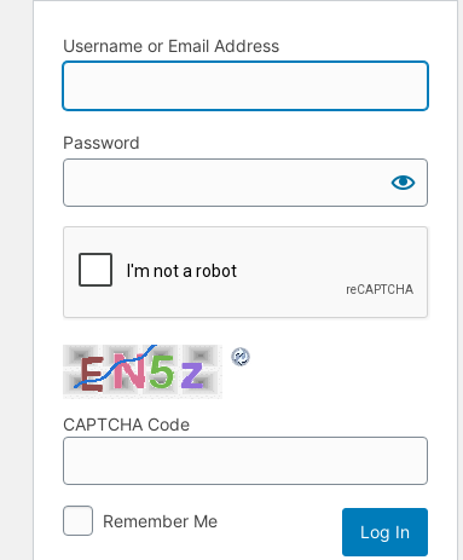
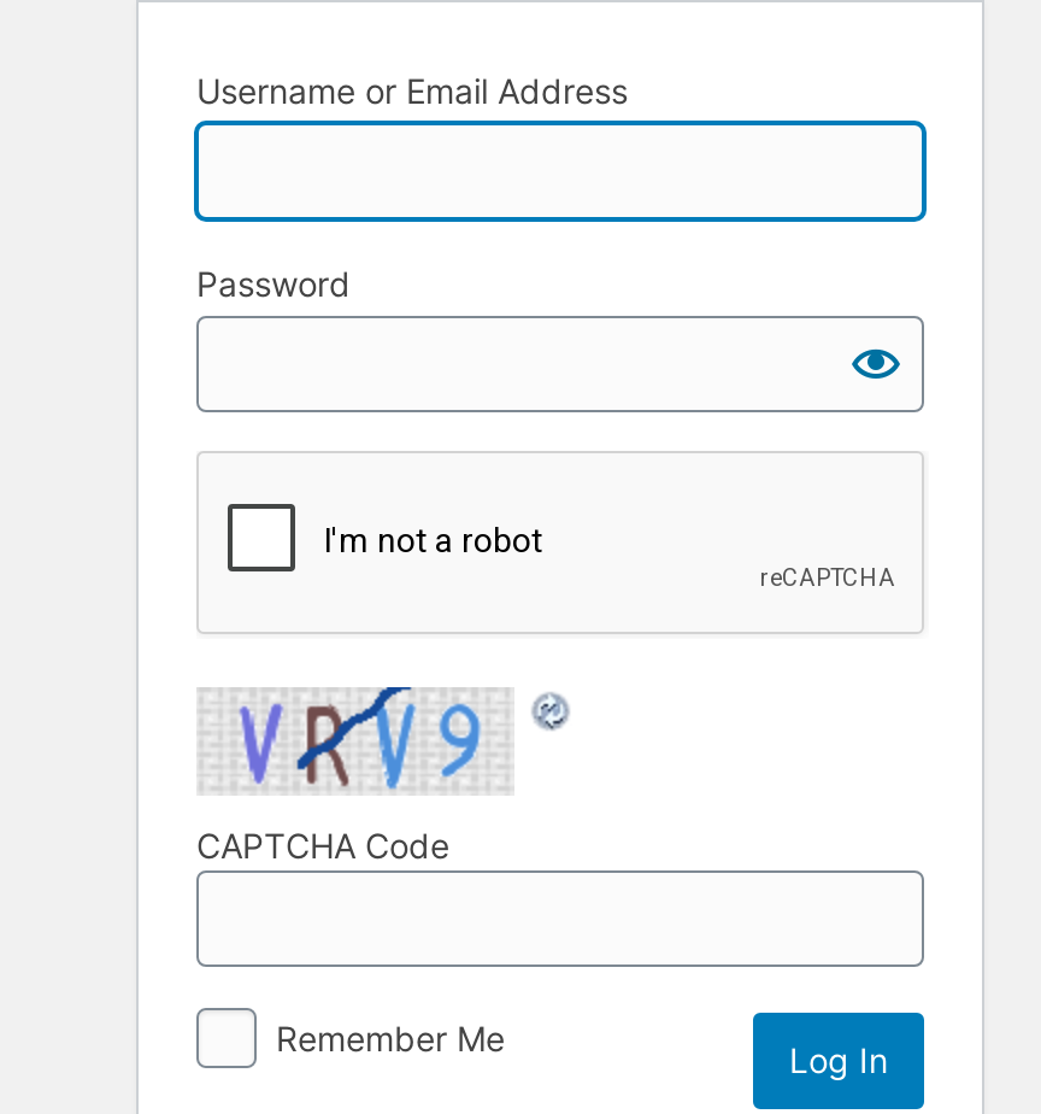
- [image]
+ [image]
